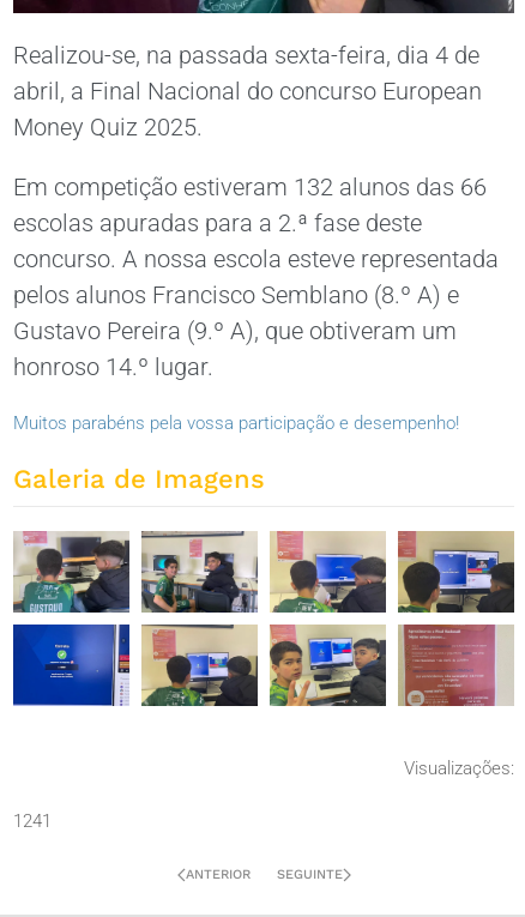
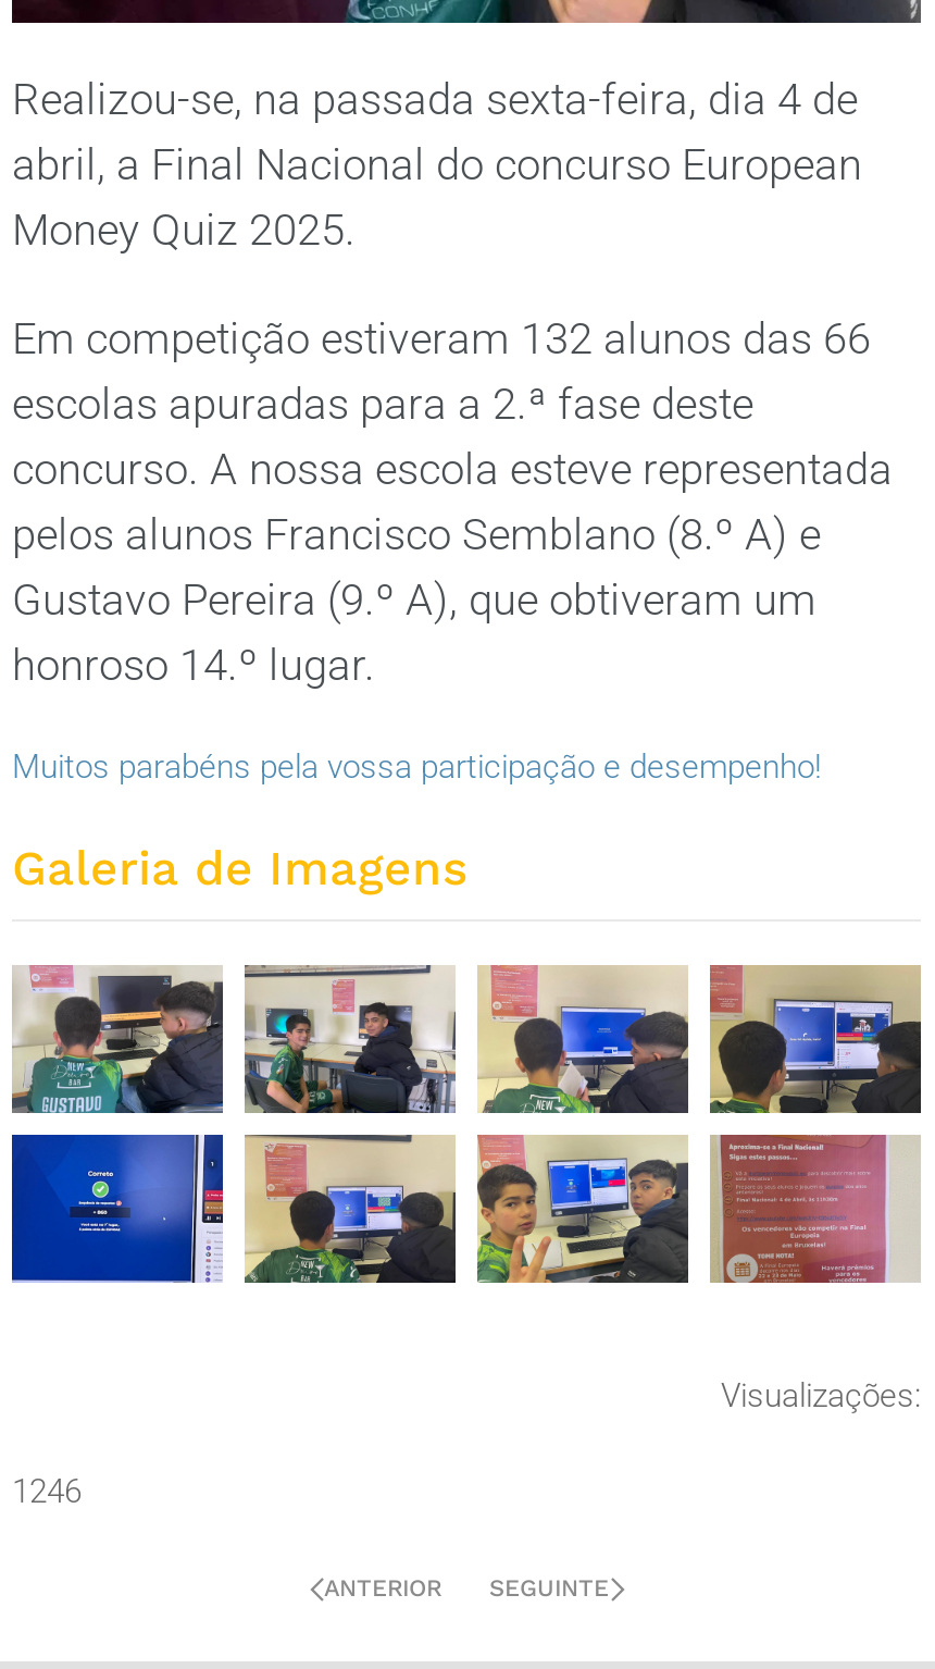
- 1241
+ 1246
